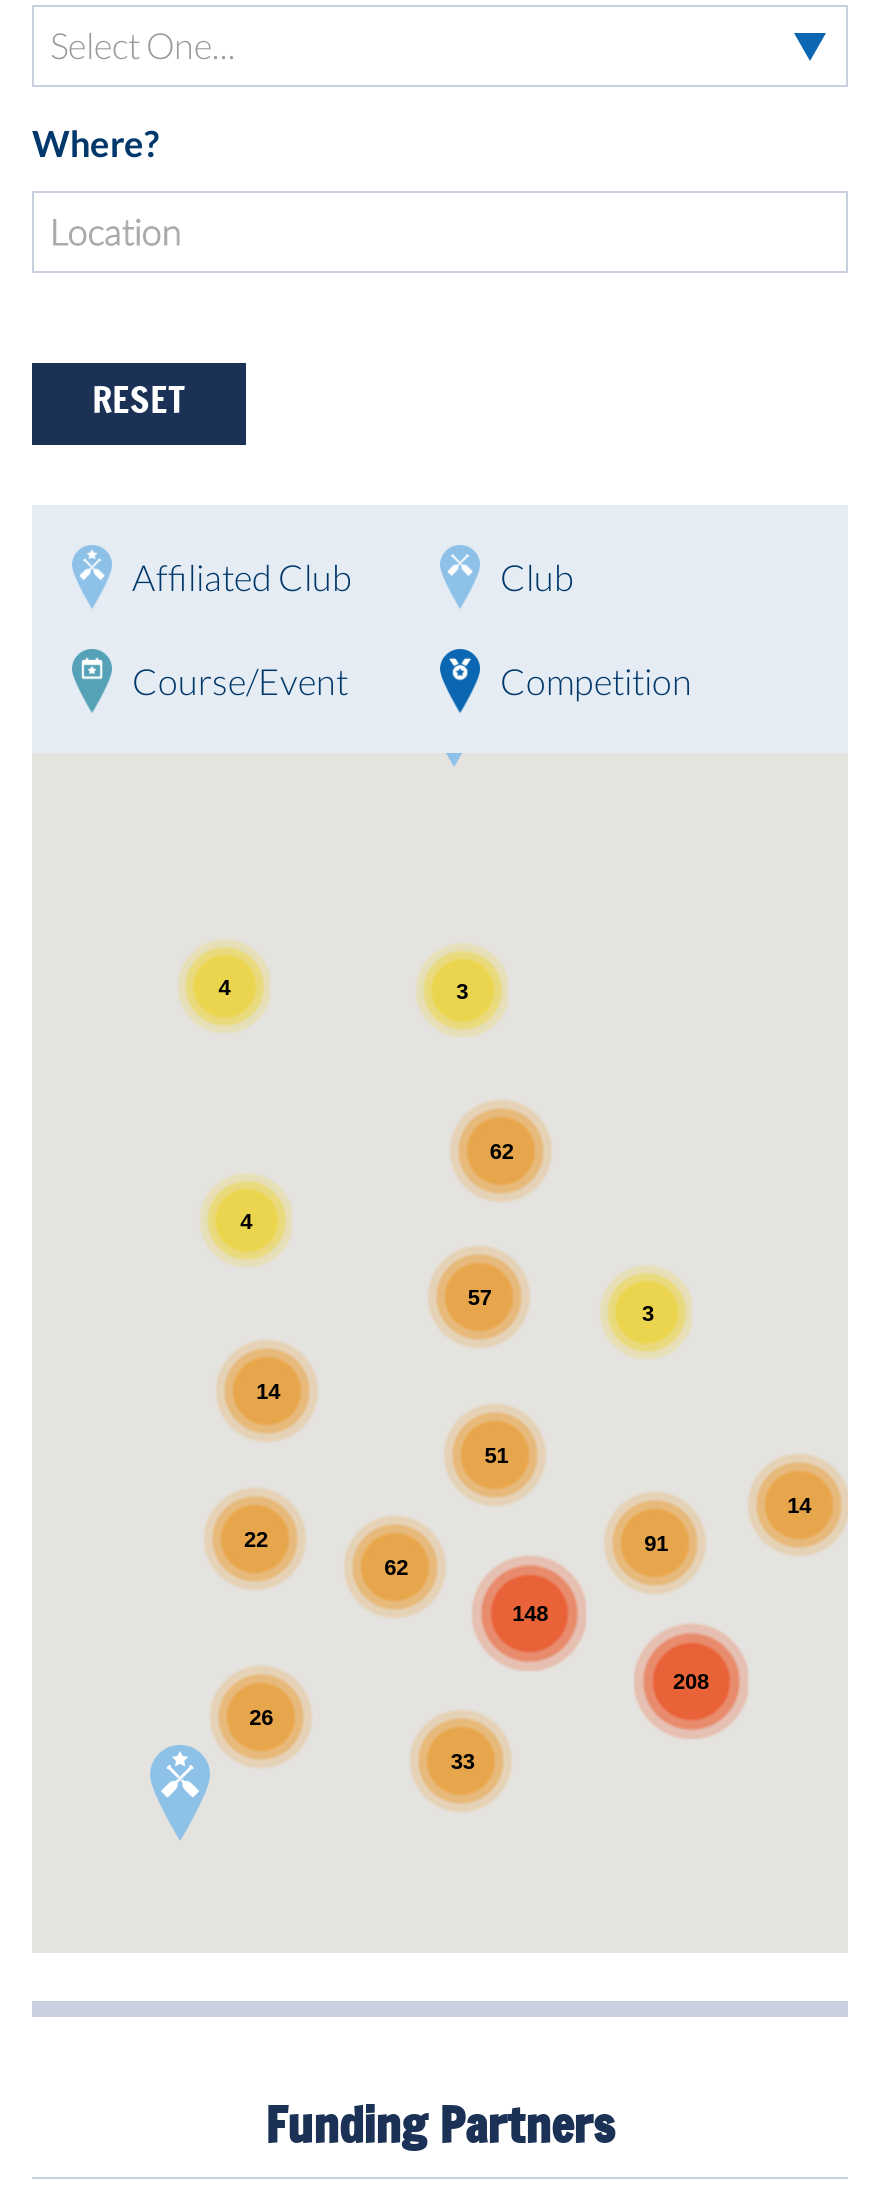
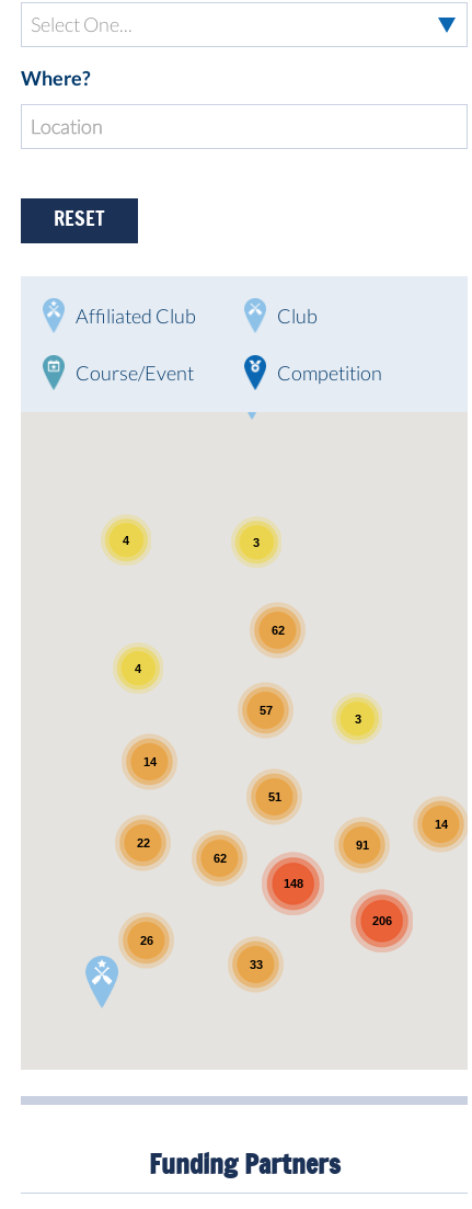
- 208
+ 206
